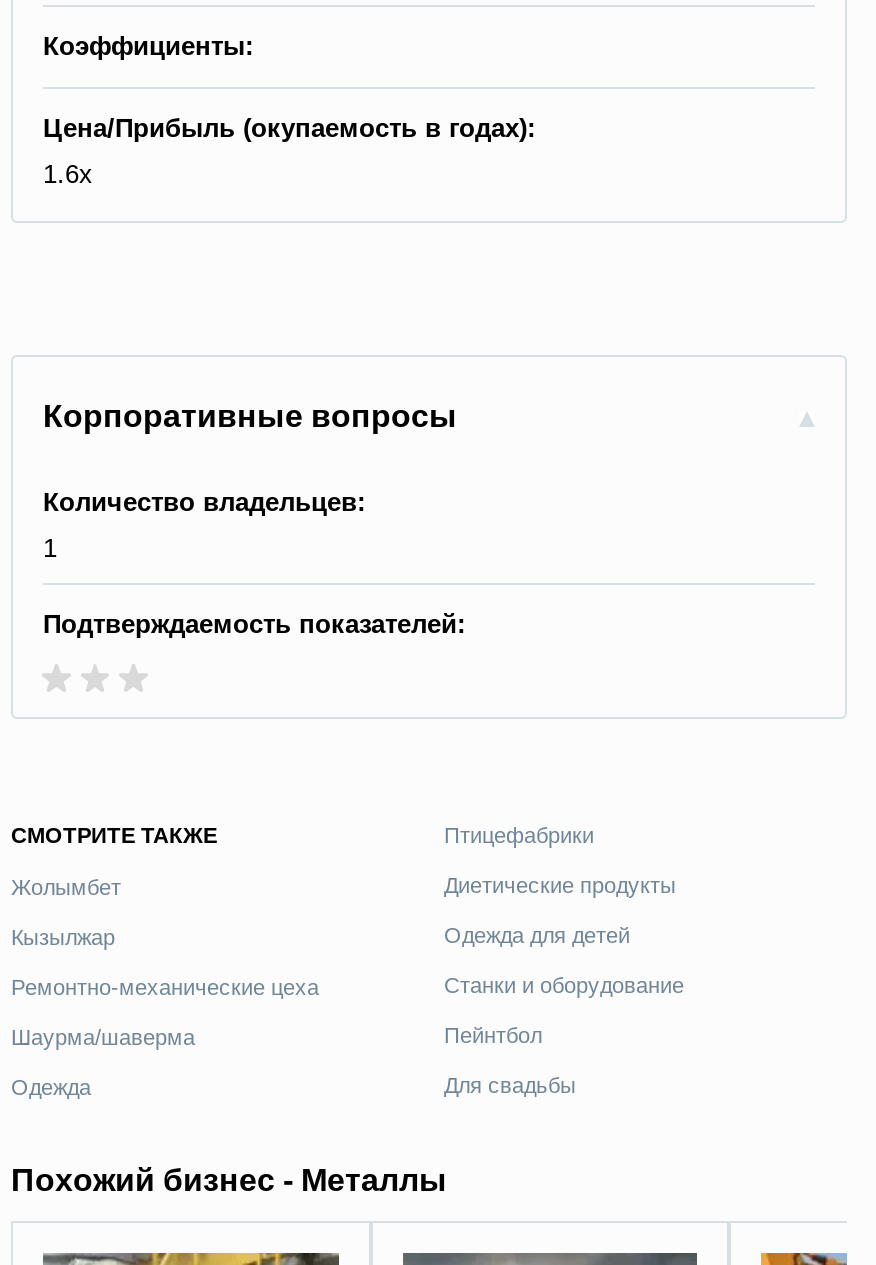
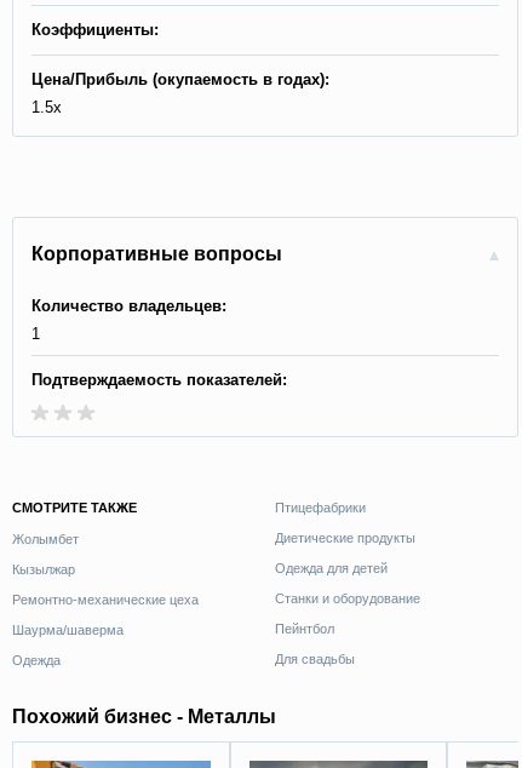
- 1.6x
+ 1.5x
